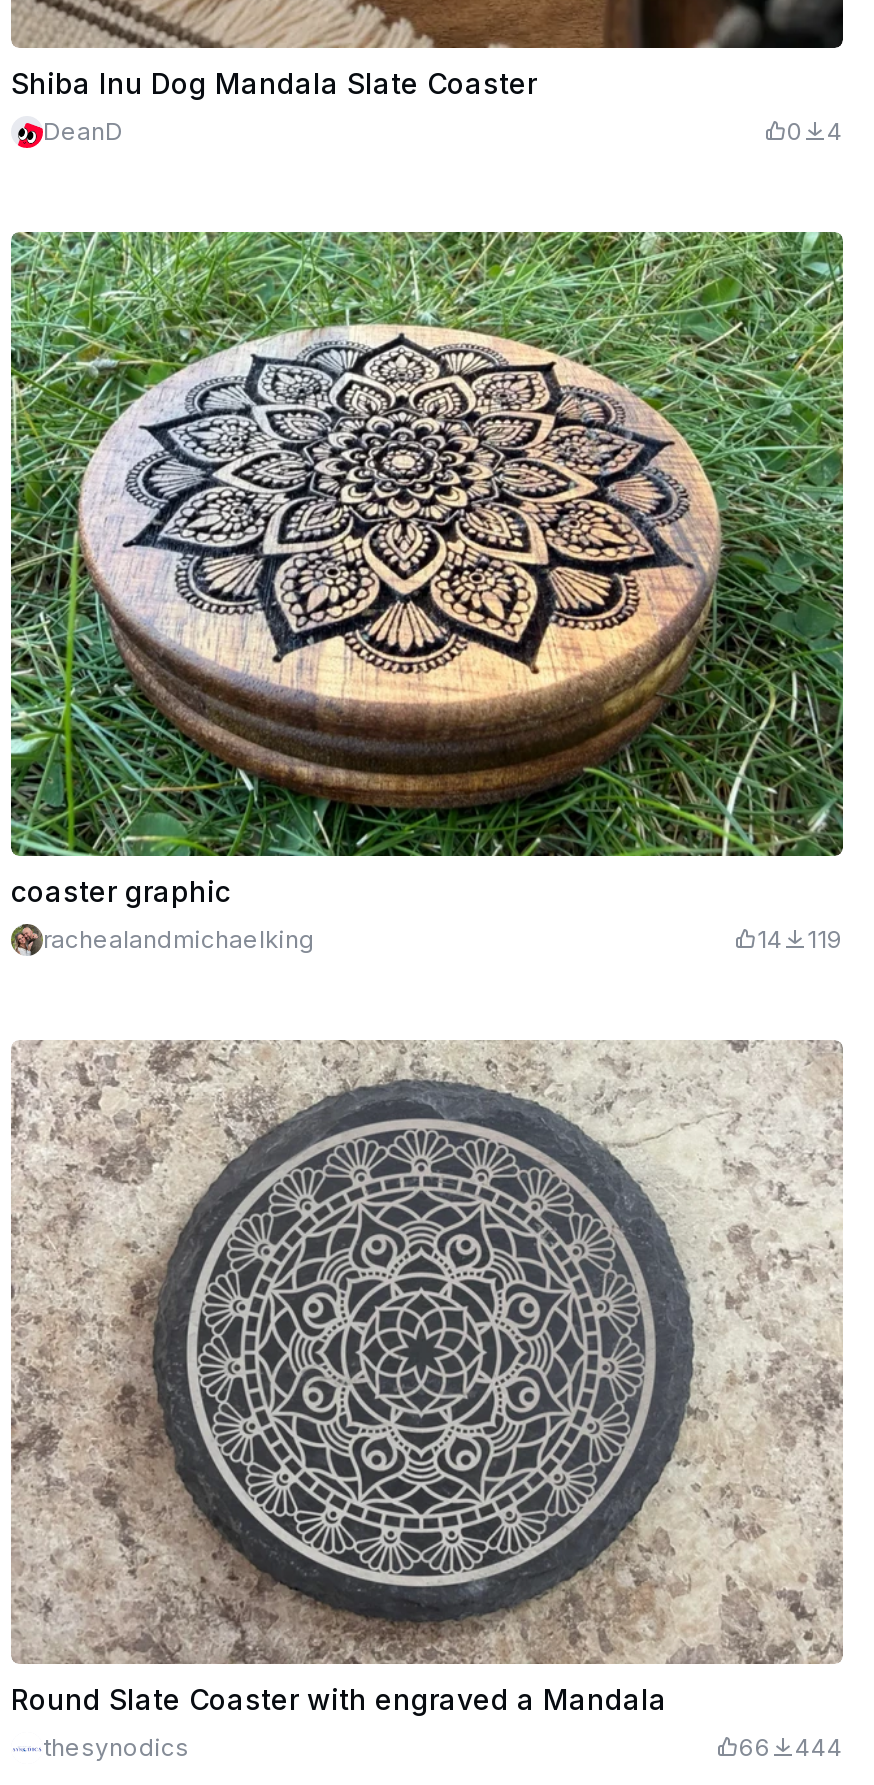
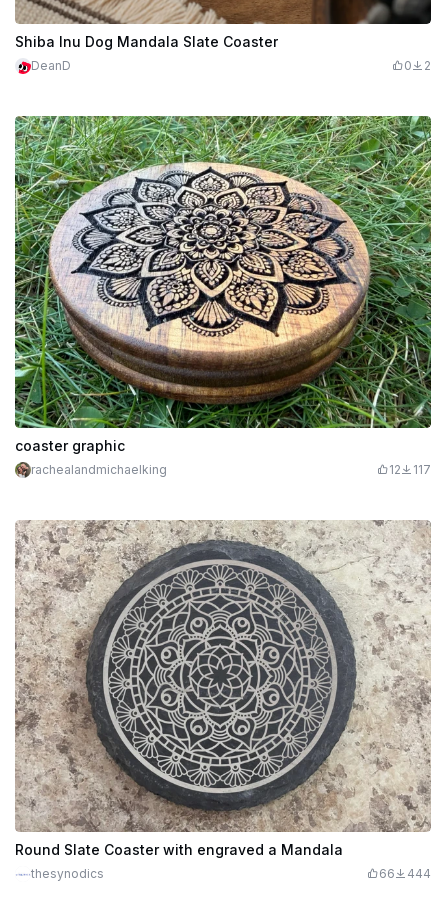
- 0 4
+ 0 2

- 14
+ 12

- 119
+ 117
